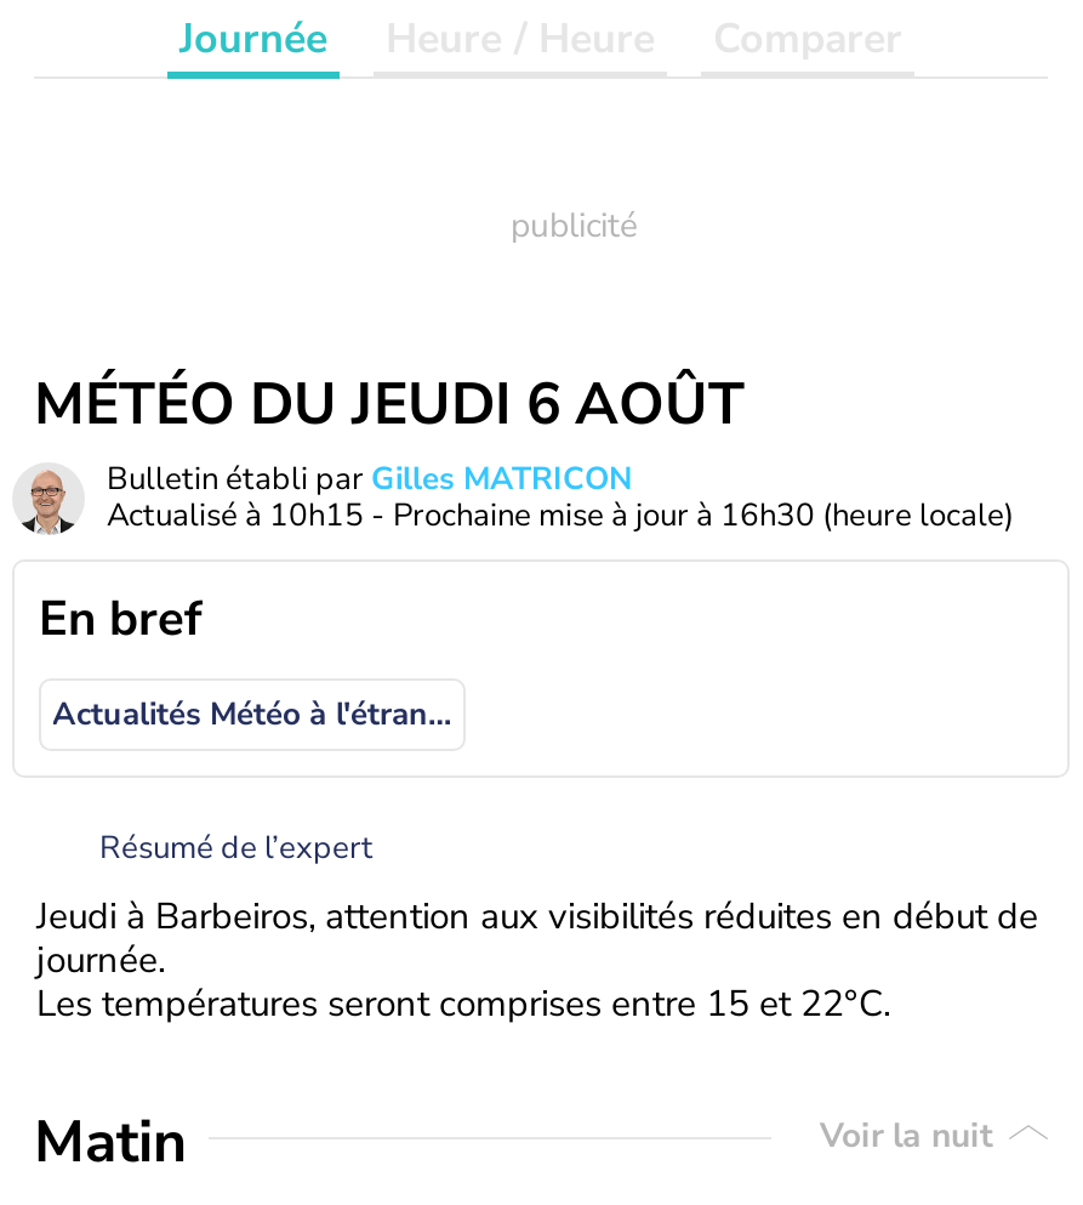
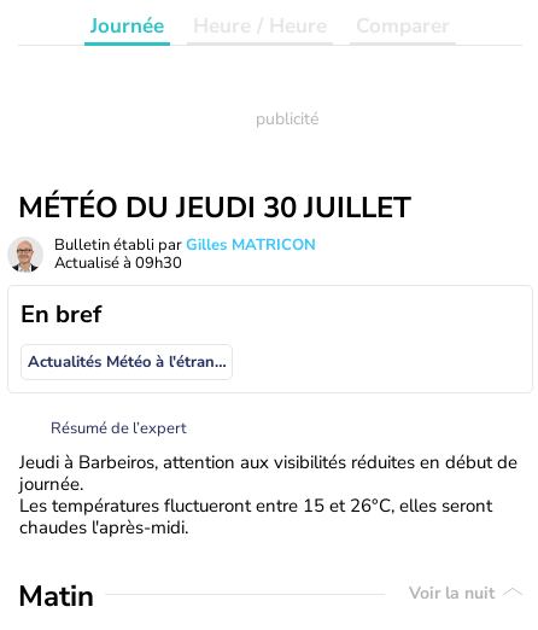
- MÉTÉO DU JEUDI 6 AOÛT
+ MÉTÉO DU JEUDI 30 JUILLET

- Actualisé à 10h15 - Prochaine mise à jour à 16h30 (heure locale)
+ Actualisé à 09h30

- Les températures seront comprises entre 15 et 22°C.
+ Les températures fluctueront entre 15 et 26°C, elles seront
+ chaudes l'après-midi.
